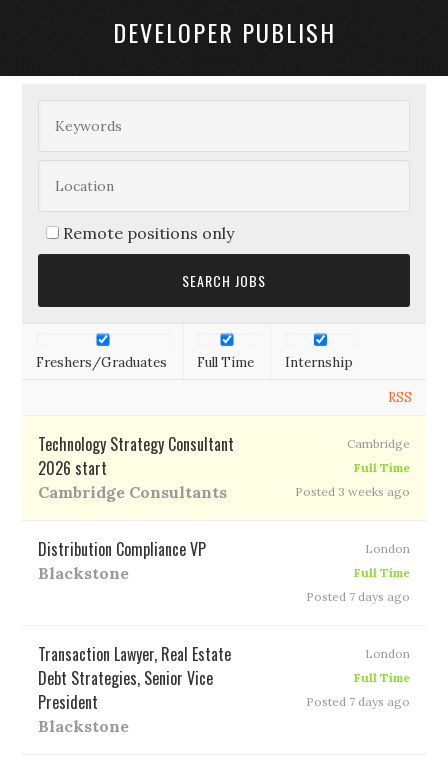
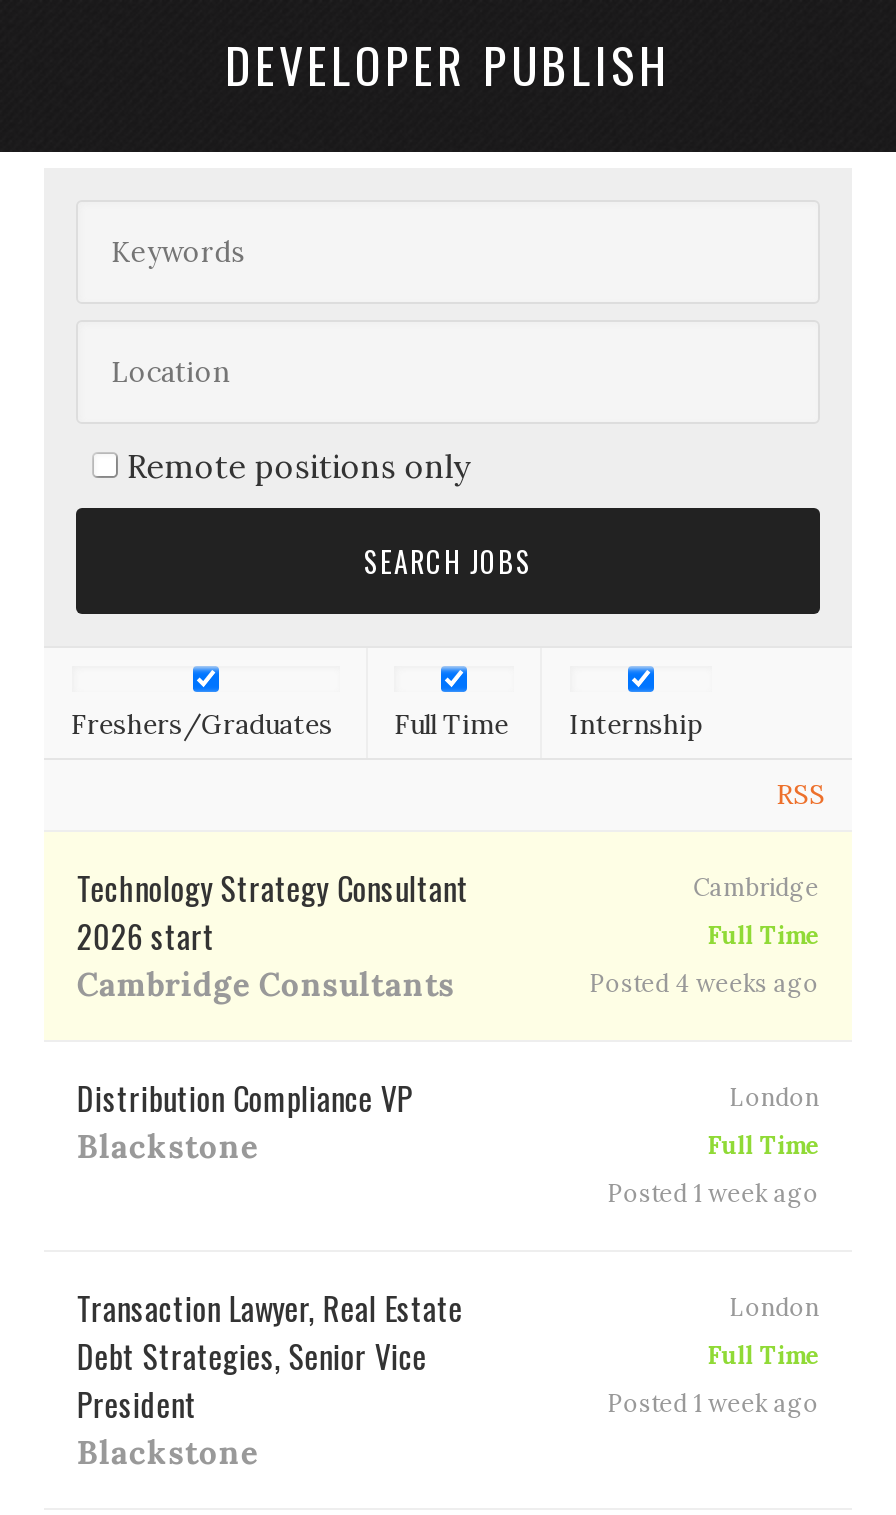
- Posted 3 weeks ago
+ Posted 4 weeks ago

- Posted 7 days ago
+ Posted 1 week ago

- Posted 7 days ago
+ Posted 1 week ago
